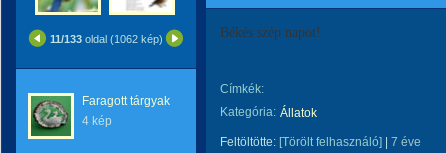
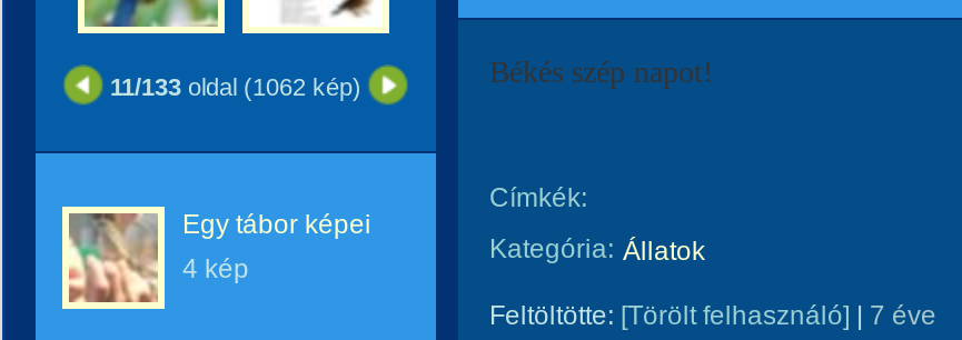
- [image]
- Faragott tárgyak
+ [image]
+ Egy tábor képei
